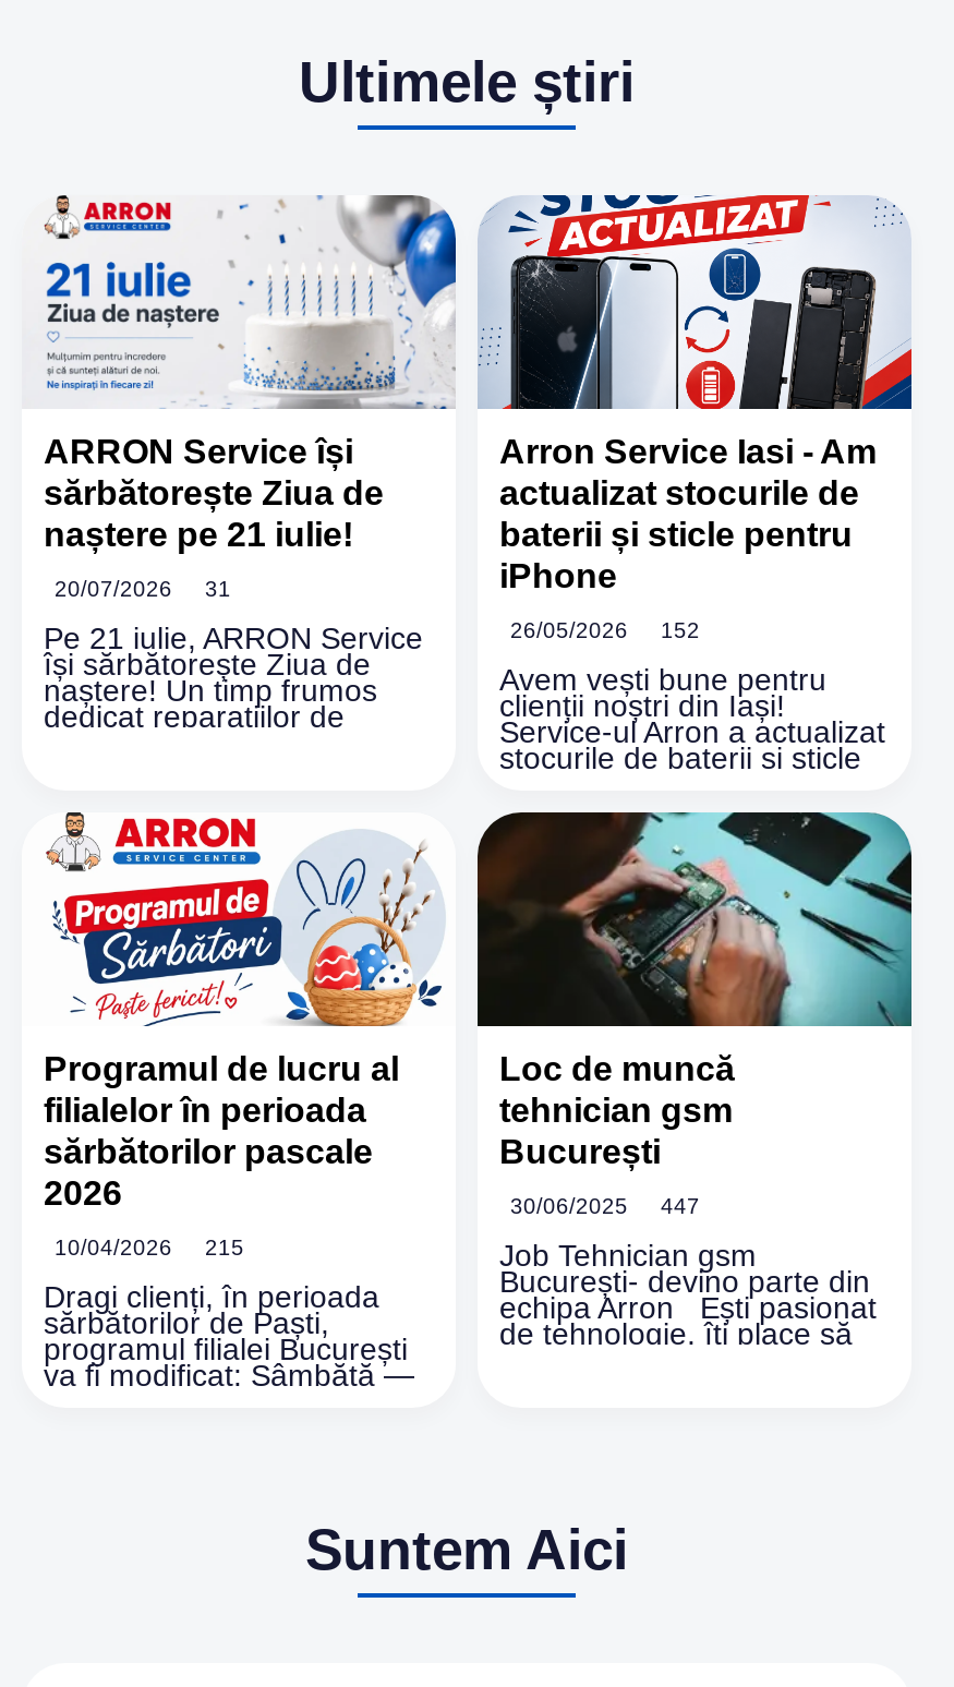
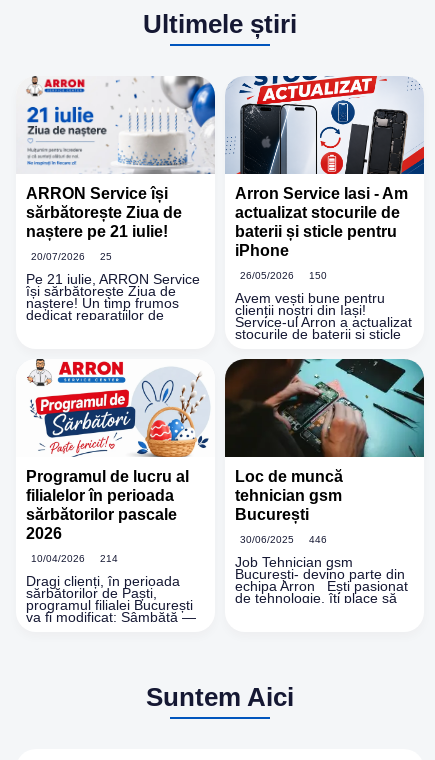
- 20/07/2026 31
+ 20/07/2026 25

- 26/05/2026 152
+ 26/05/2026 150

- 30/06/2025 447
+ 30/06/2025 446

- 10/04/2026 215
+ 10/04/2026 214
